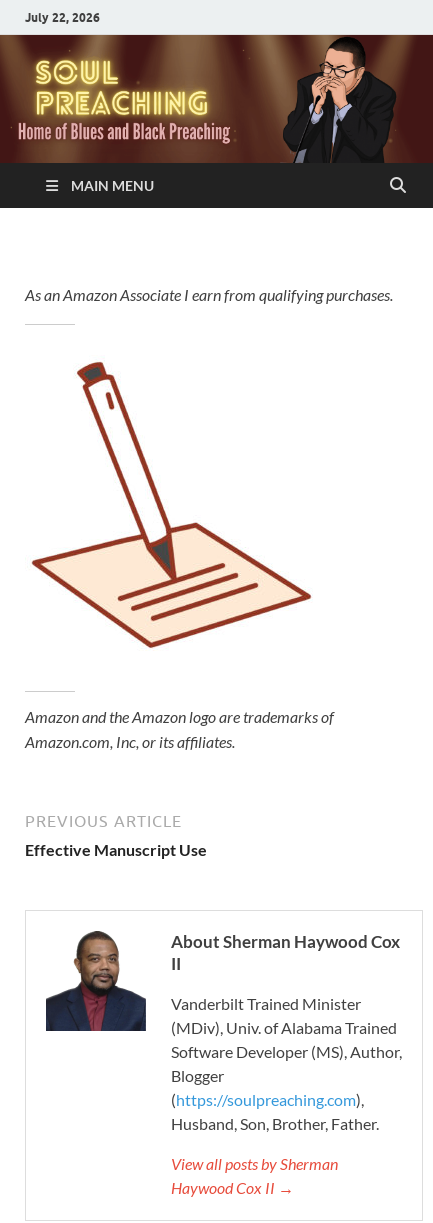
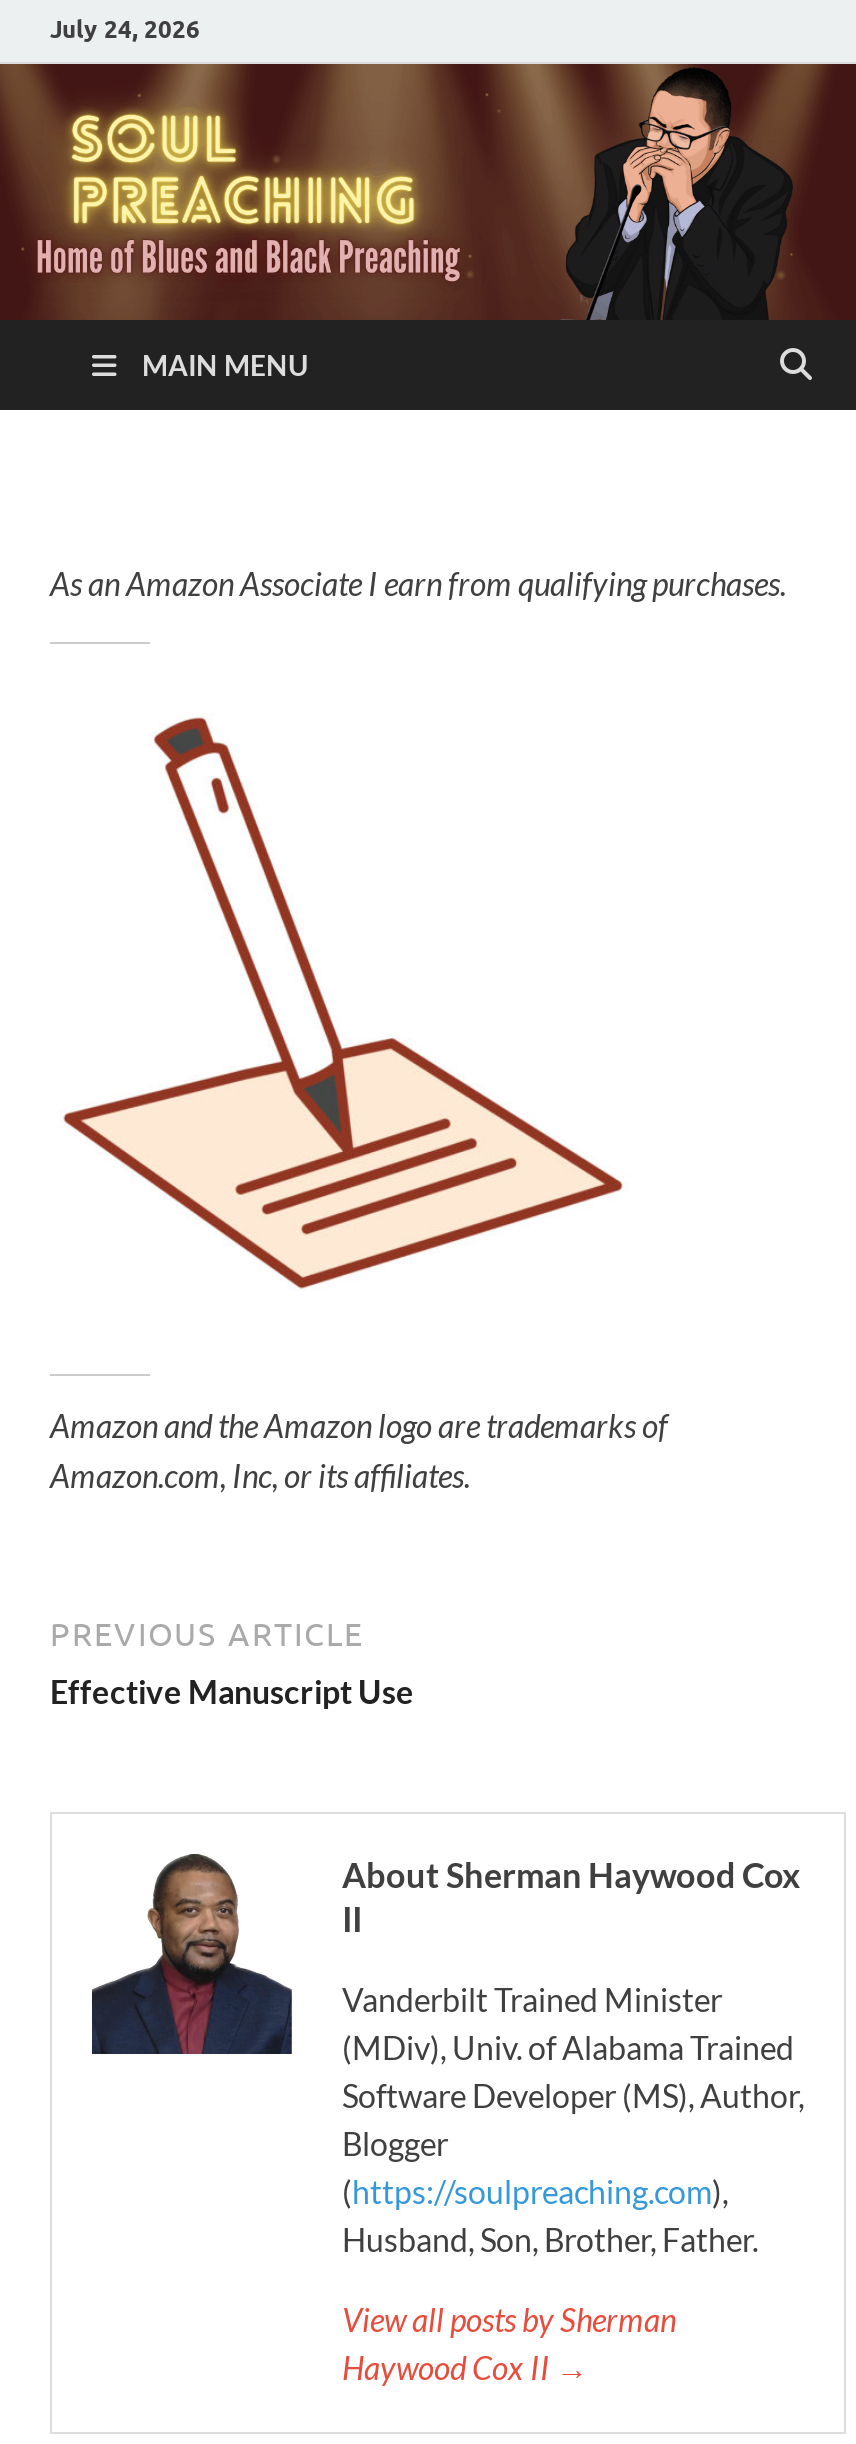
- July 22, 2026
+ July 24, 2026
